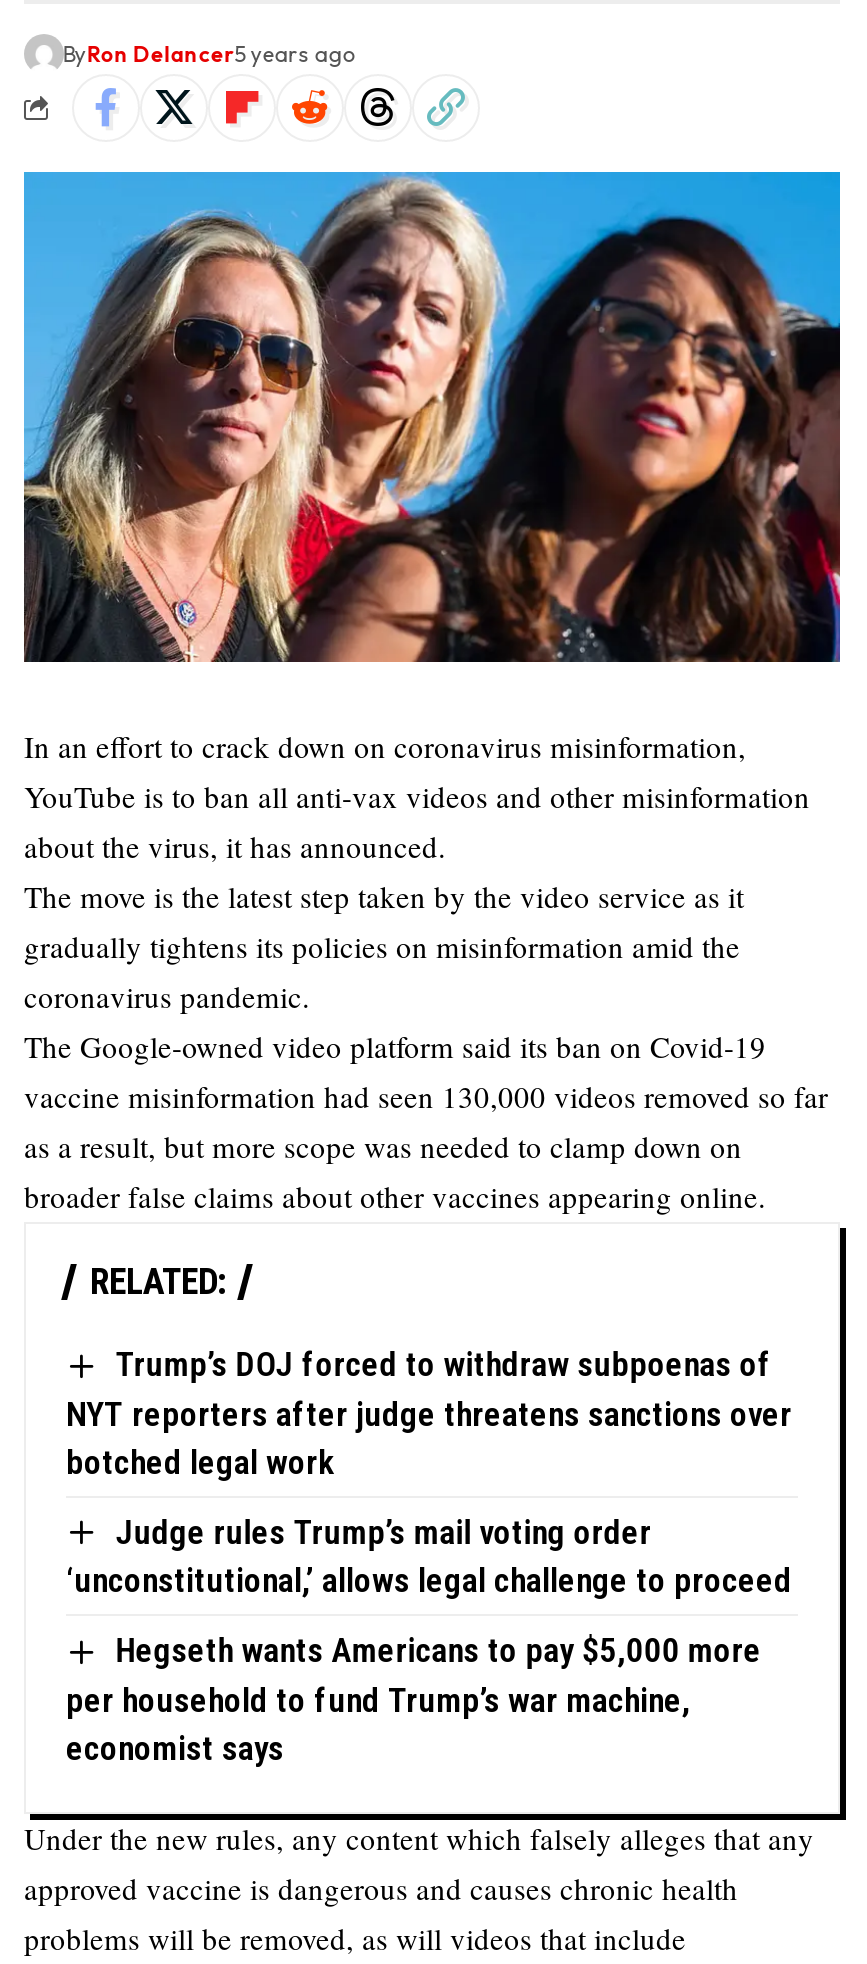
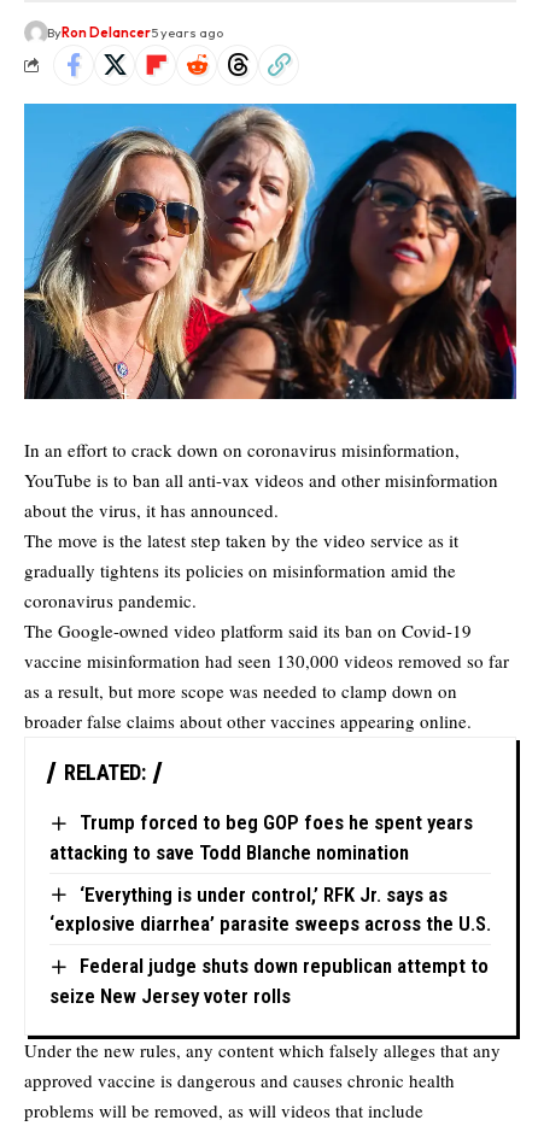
- Trump’s DOJ forced to withdraw subpoenas of
- NYT reporters after judge threatens sanctions over
- botched legal work
+ Trump forced to beg GOP foes he spent years
+ attacking to save Todd Blanche nomination

- Judge rules Trump’s mail voting order
- ‘unconstitutional,’ allows legal challenge to proceed
+ ‘Everything is under control,’ RFK Jr. says as
+ ‘explosive diarrhea’ parasite sweeps across the U.S.

- Hegseth wants Americans to pay $5,000 more
- per household to fund Trump’s war machine,
- economist says
+ Federal judge shuts down republican attempt to
+ seize New Jersey voter rolls
